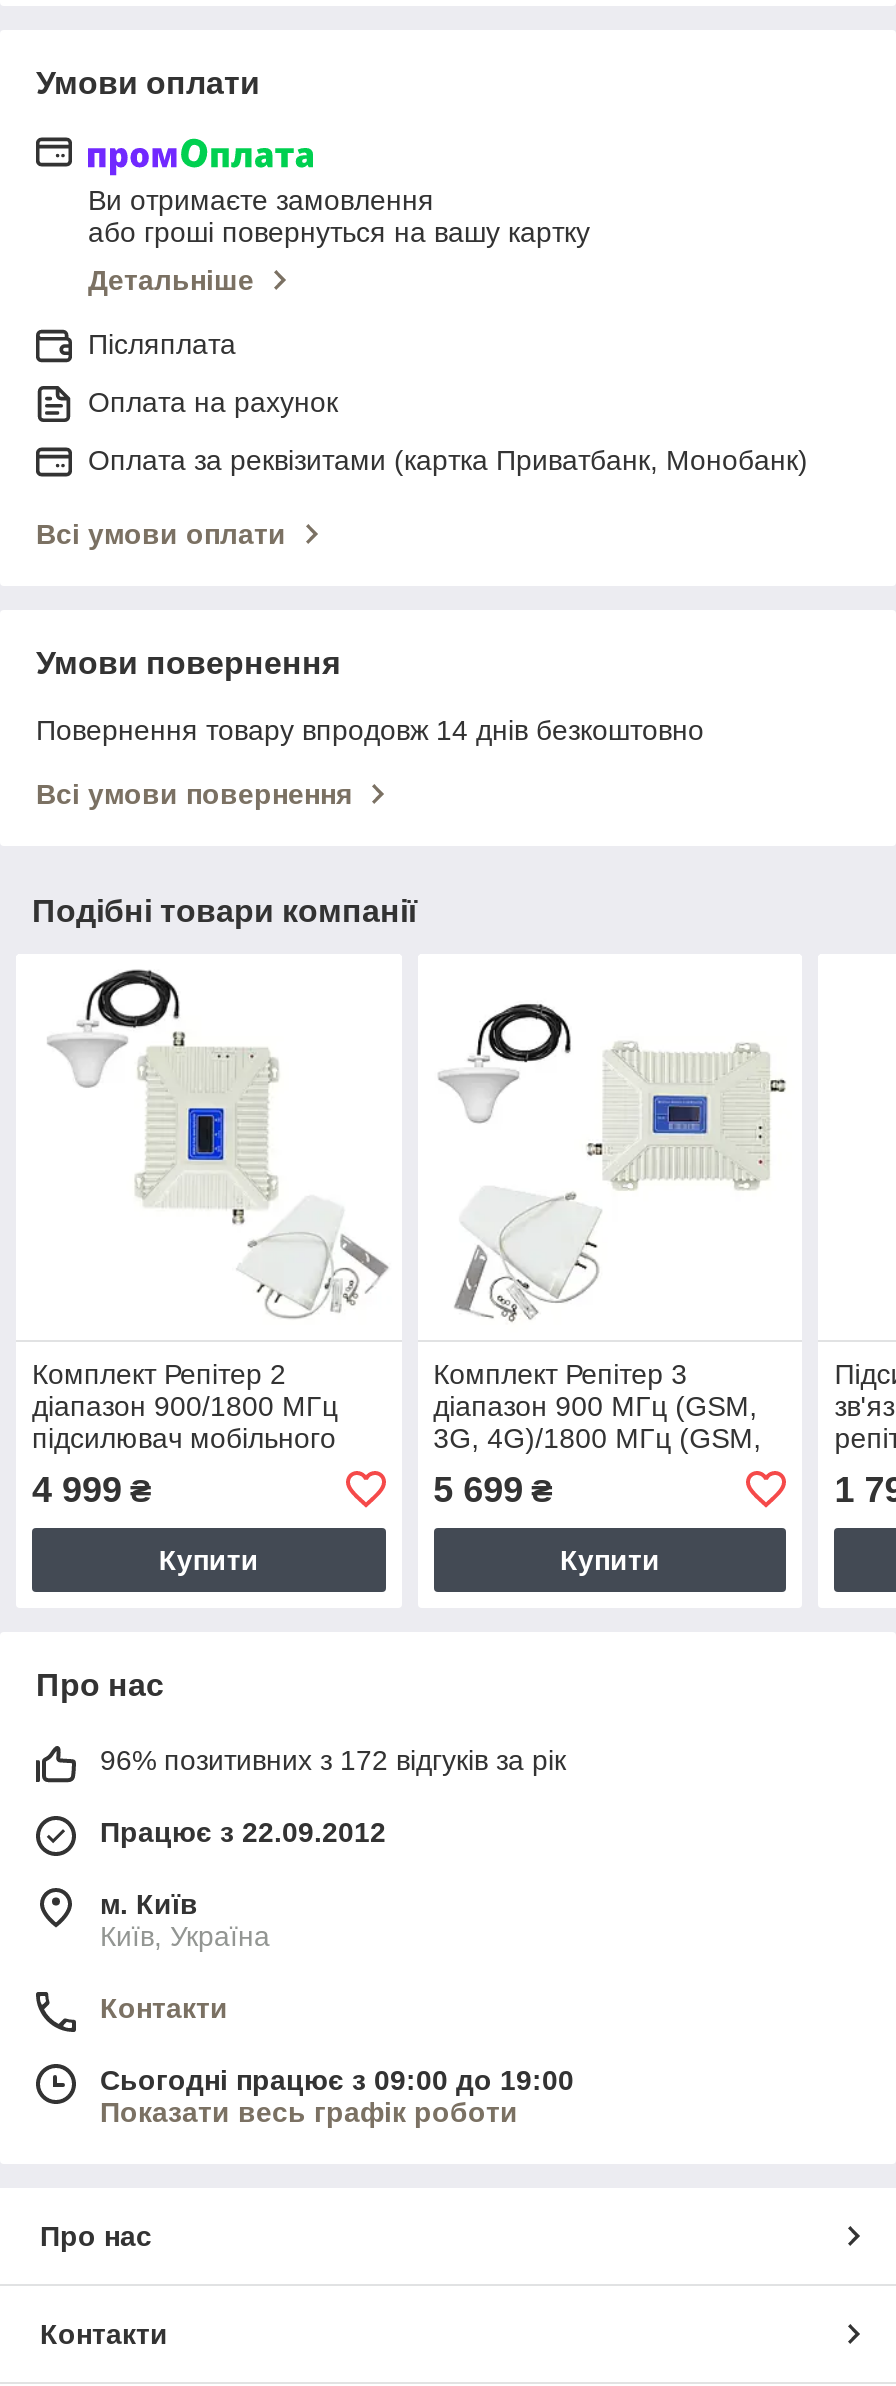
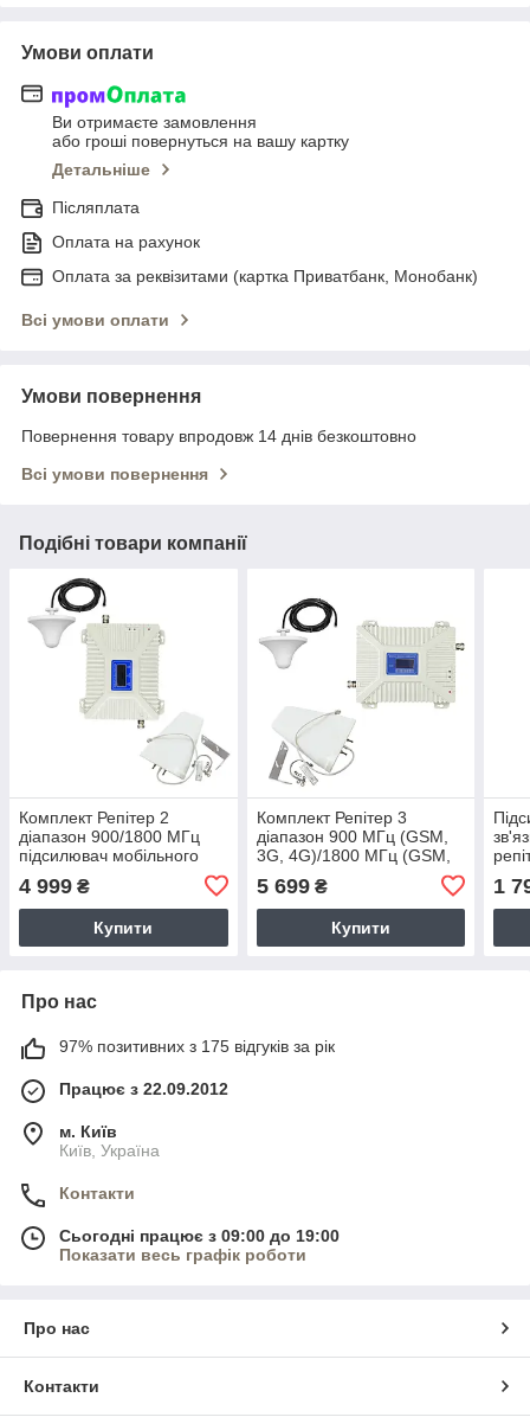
- 96% позитивних з 172 відгуків за рік
+ 97% позитивних з 175 відгуків за рік
